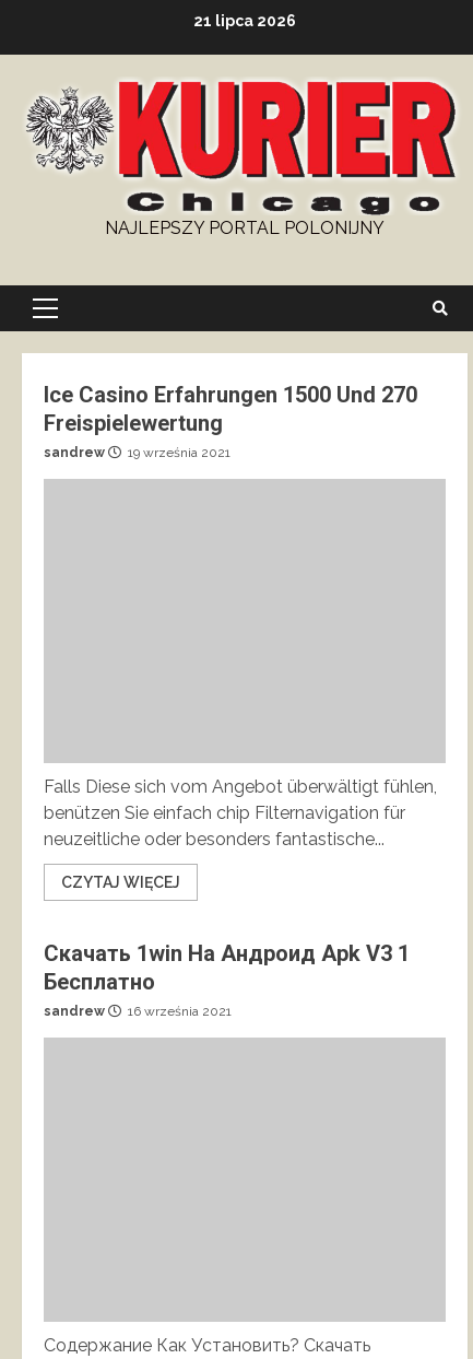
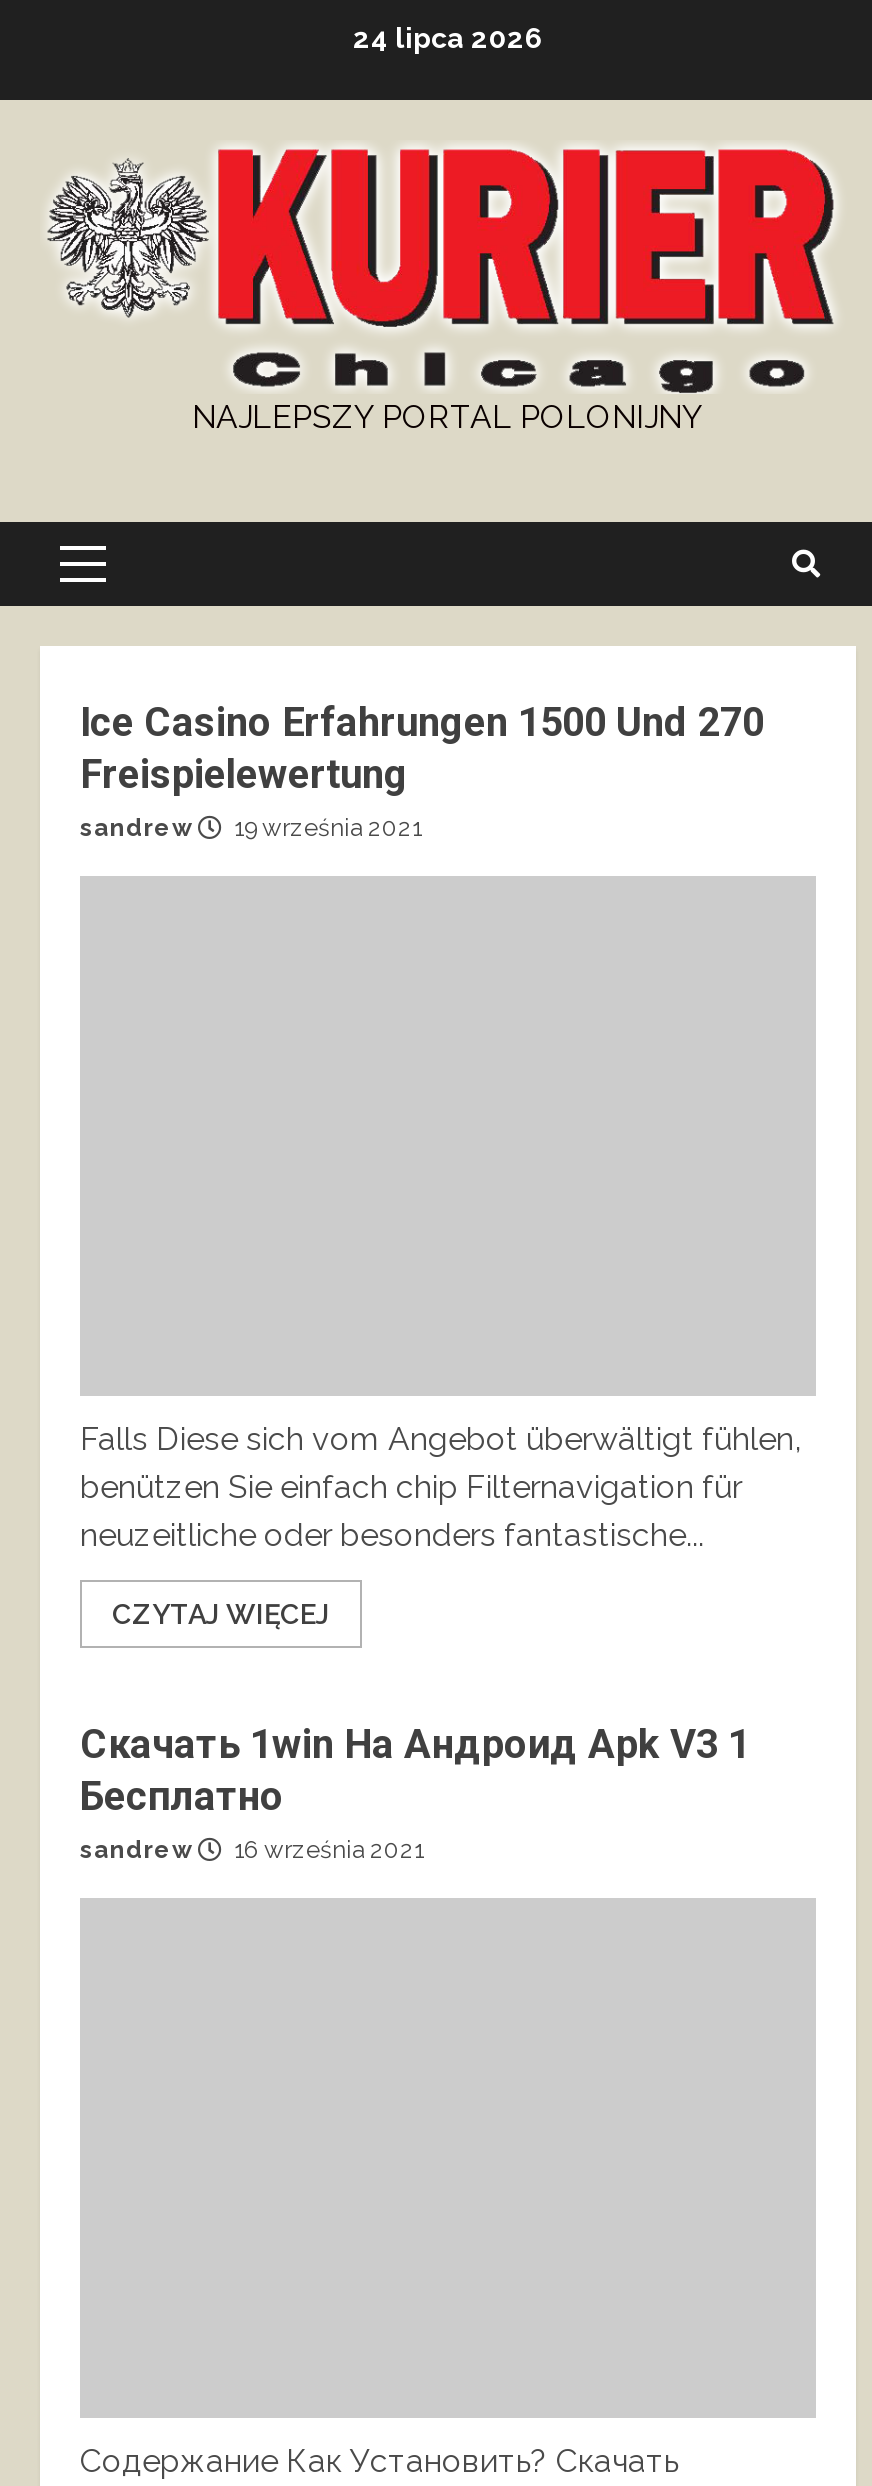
- 21 lipca 2026
+ 24 lipca 2026
